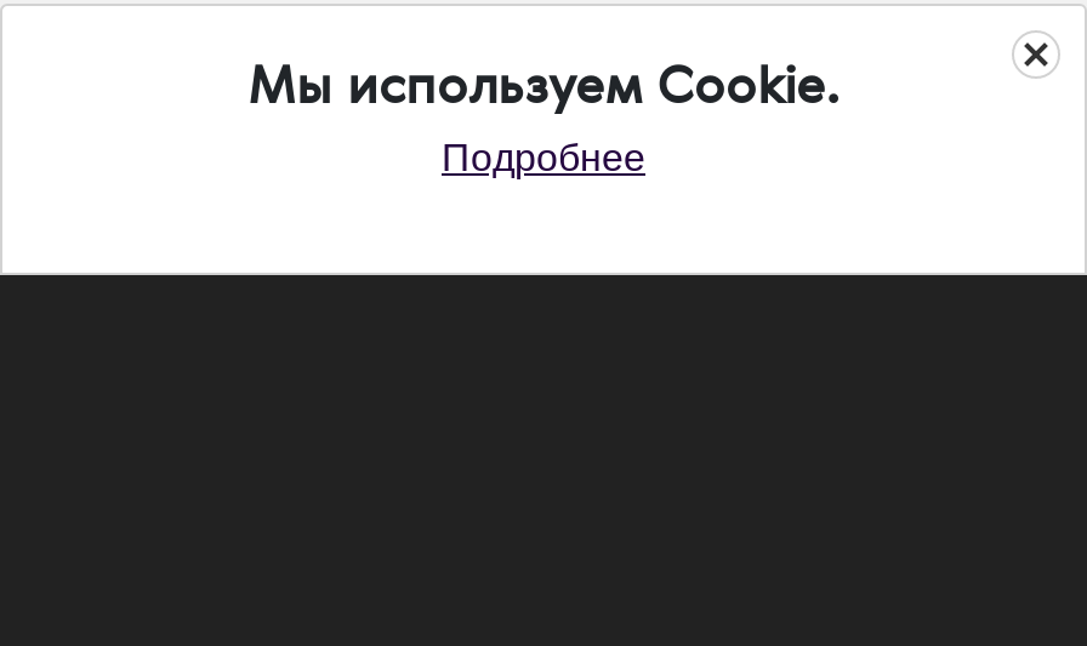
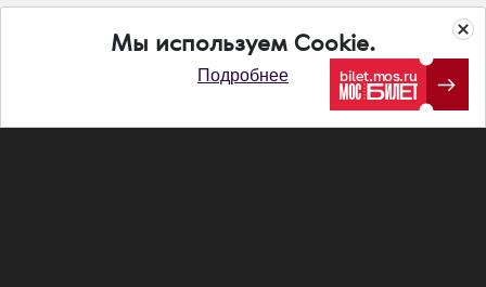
+ [image]
